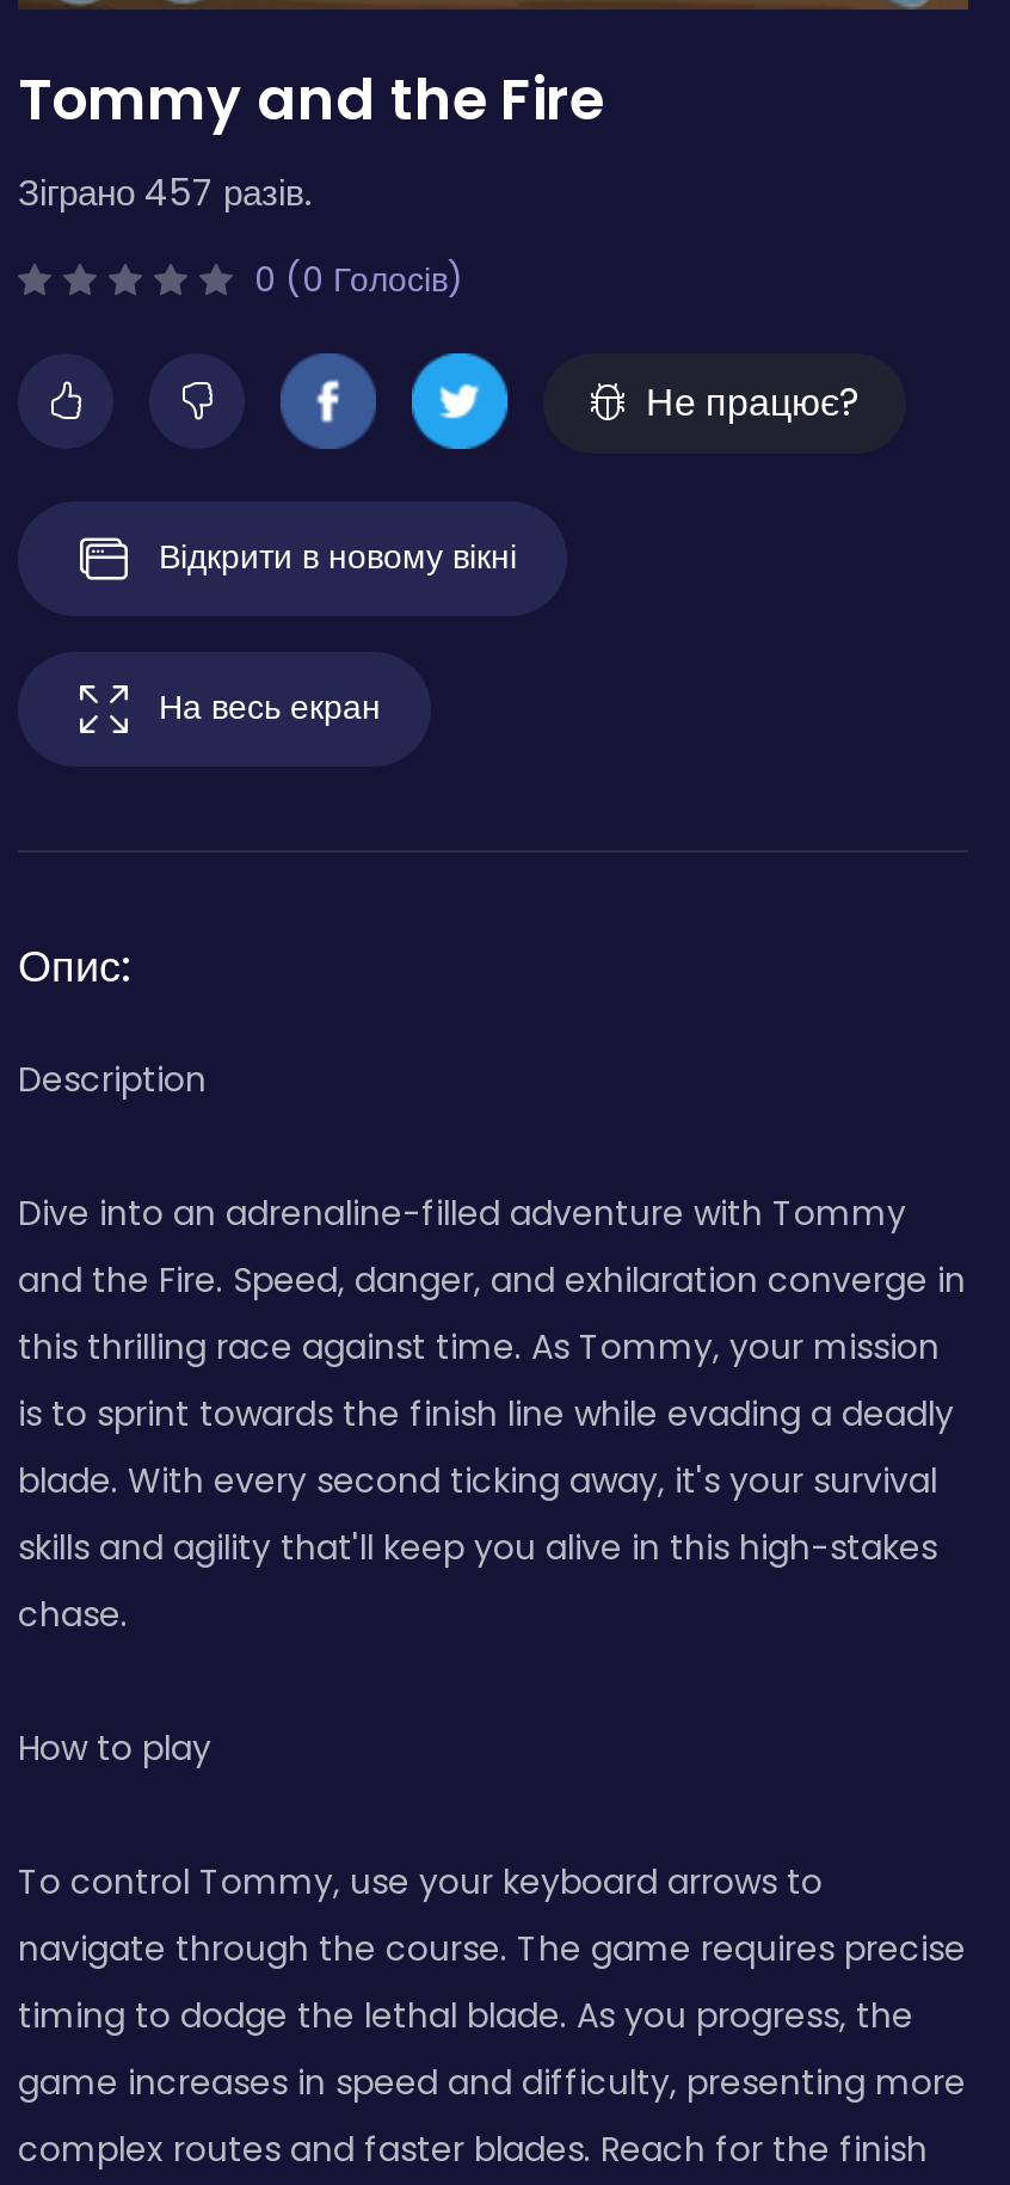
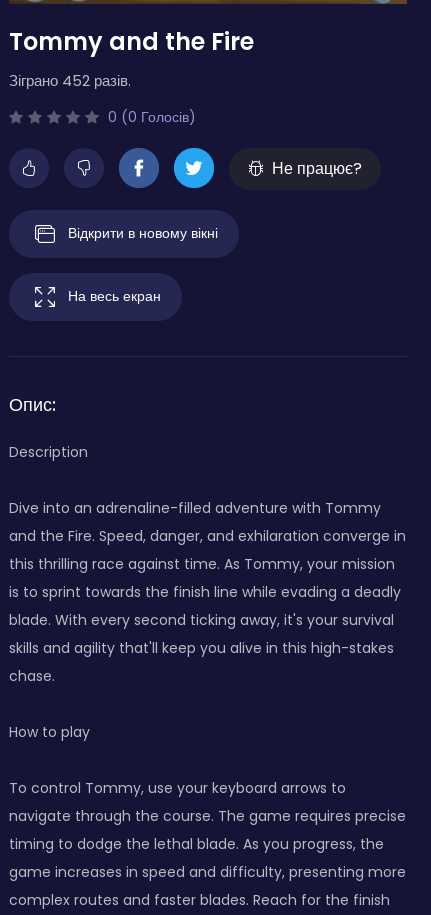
- Зіграно 457 разів.
+ Зіграно 452 разів.
